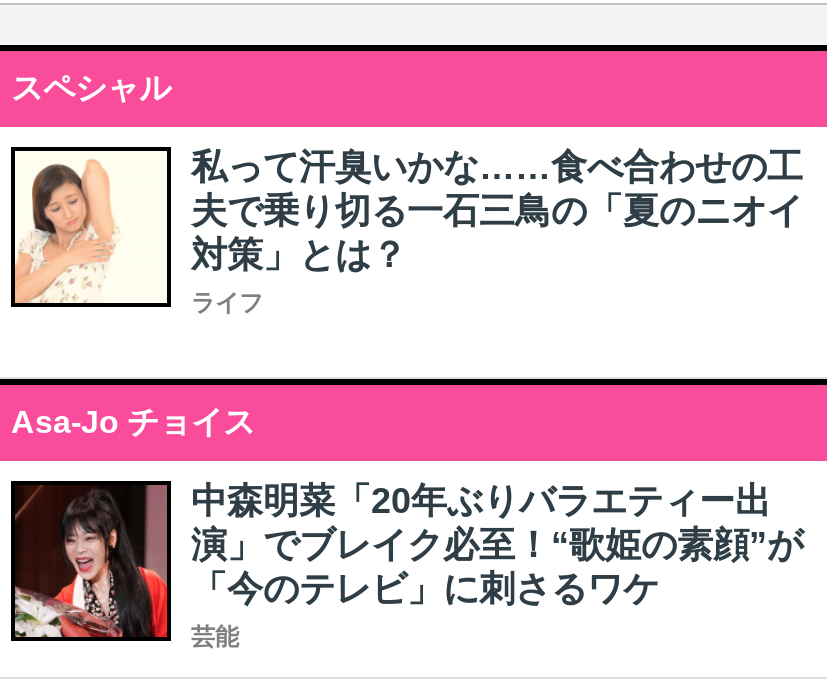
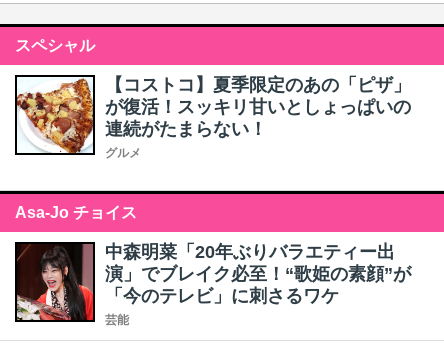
- [image]
- 私って汗臭いかな……食べ合わせの工
- 夫で乗り切る一石三鳥の「夏のニオイ
- 対策」とは？
- ライフ
+ [image]
+ 【コストコ】夏季限定のあの「ピザ」
+ が復活！スッキリ甘いとしょっぱいの
+ 連続がたまらない！
+ グルメ
